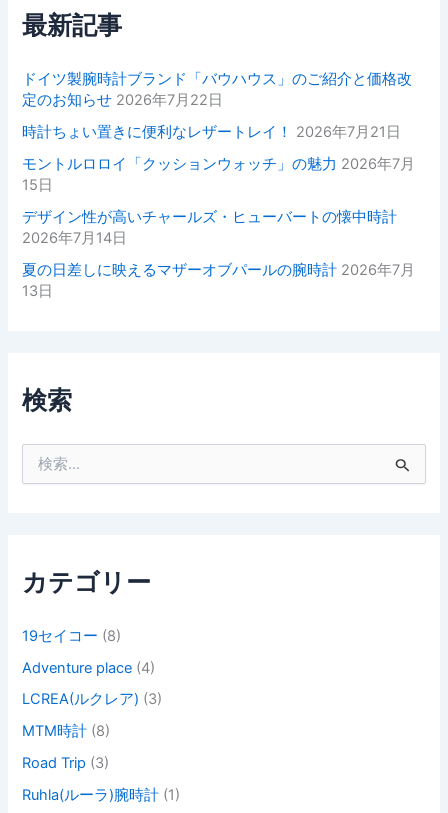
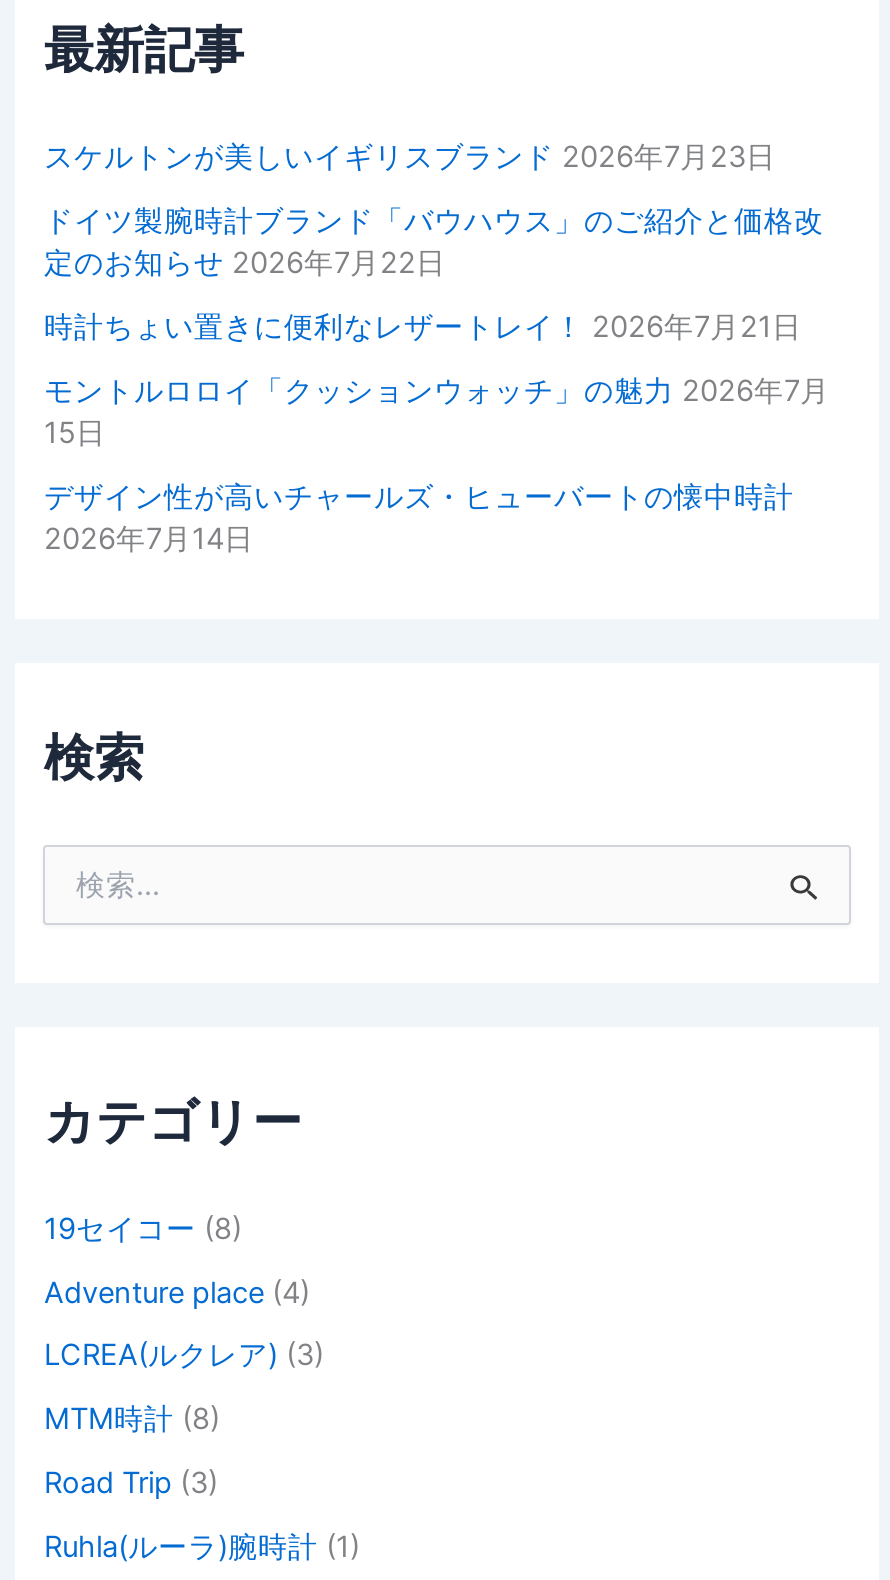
+ スケルトンが美しいイギリスブランド 2026年7月23日

moved down: ドイツ製腕時計ブランド「バウハウス」のご紹介と価格改 | 定のお知らせ 2026年7月22日 | 時計ちょい置きに便利なレザートレイ！ 2026年7月21日 | モントルロロイ「クッションウォッチ」の魅力 2026年7月 | 15日 | デザイン性が高いチャールズ・ヒューバートの懐中時計 | 2026年7月14日

- 夏の日差しに映えるマザーオブパールの腕時計 2026年7月
- 13日
